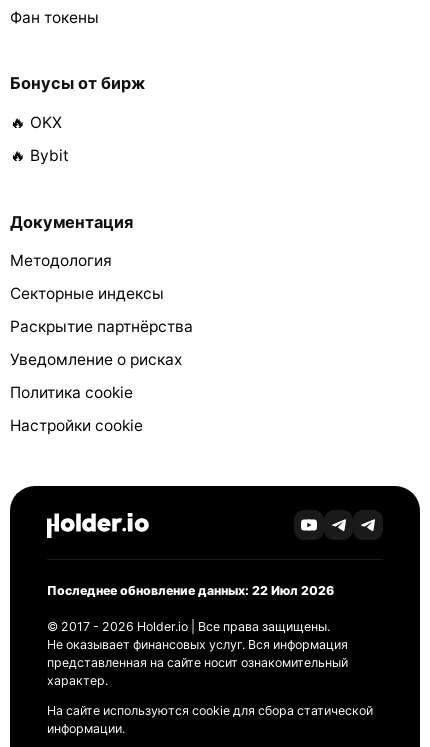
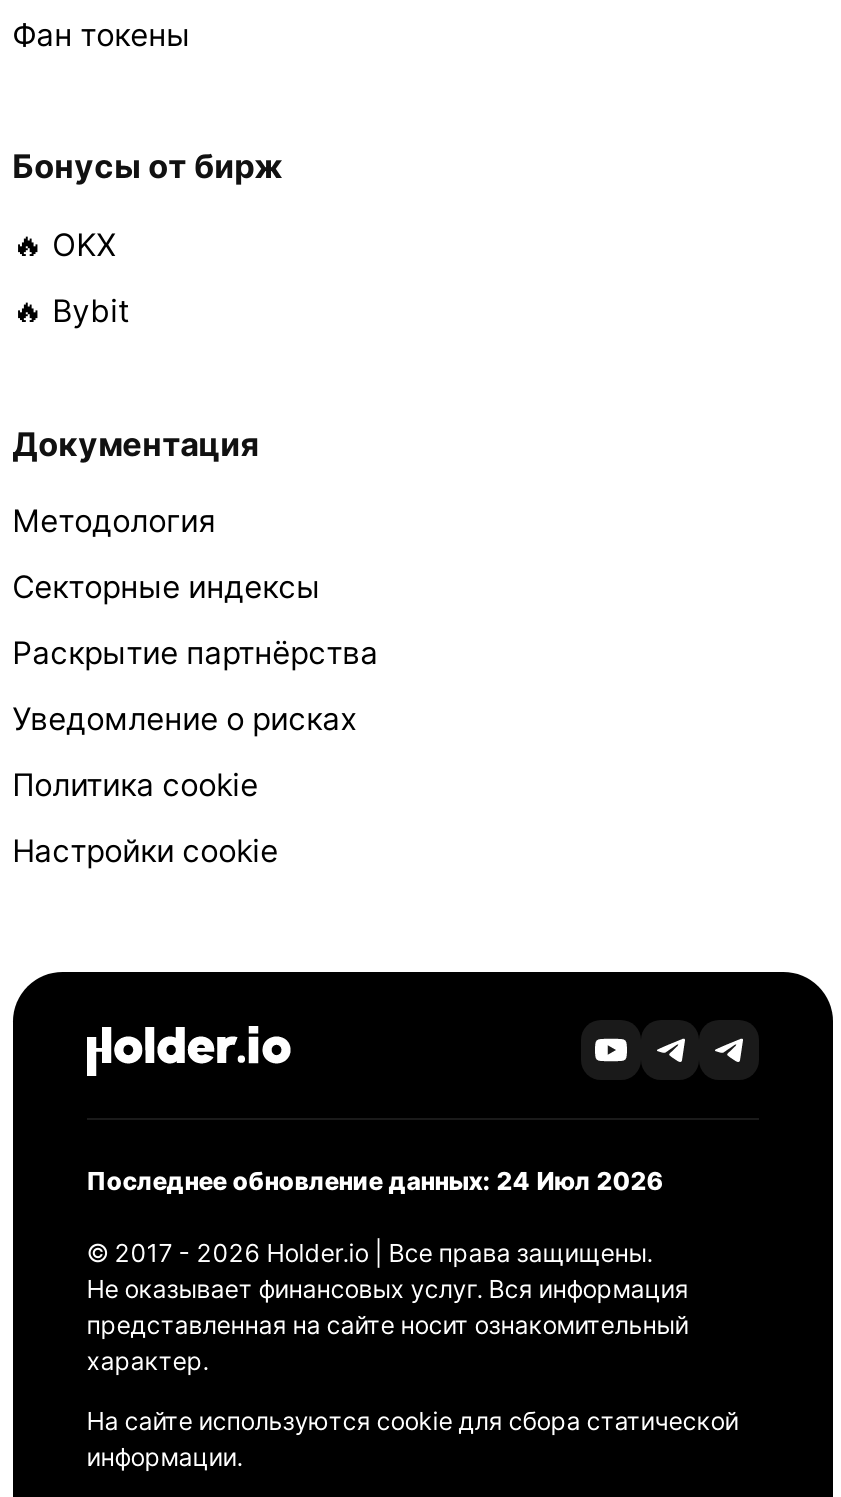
- Последнее обновление данных: 22 Июл 2026
+ Последнее обновление данных: 24 Июл 2026
